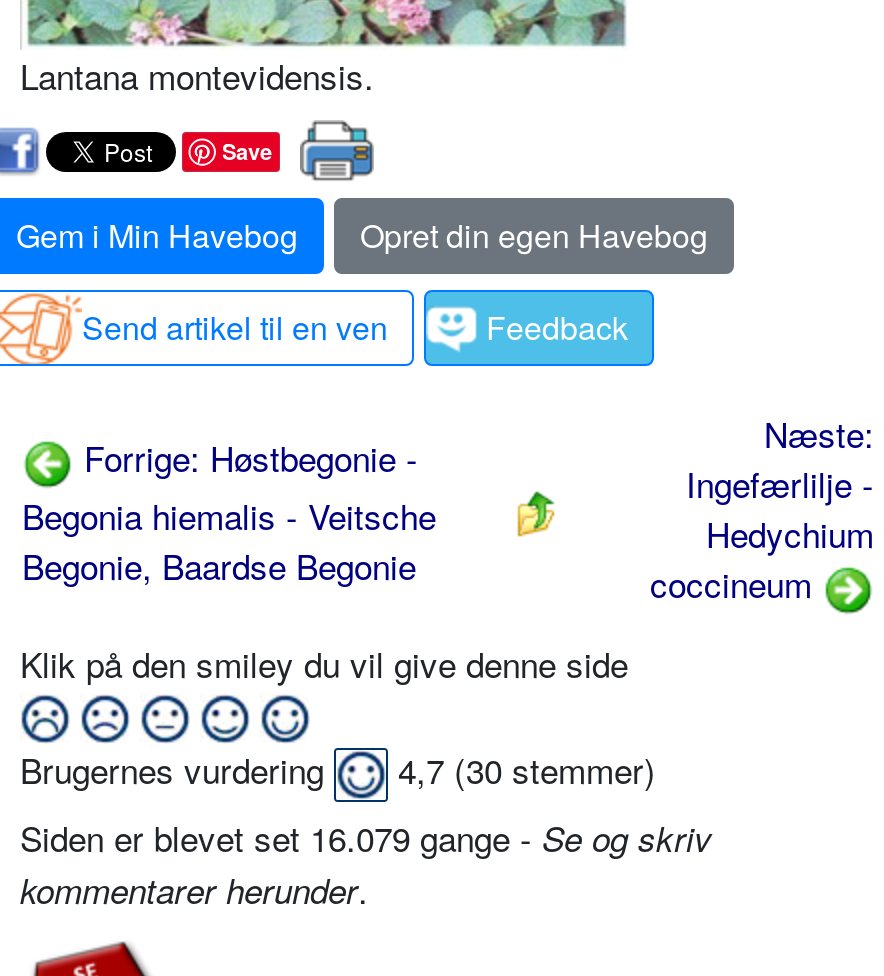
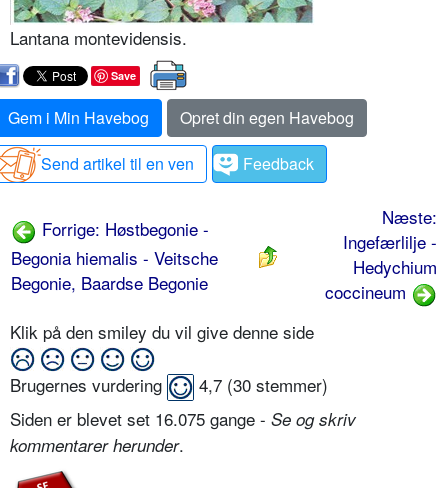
- Siden er blevet set 16.079 gange - Se og skriv
+ Siden er blevet set 16.075 gange - Se og skriv
